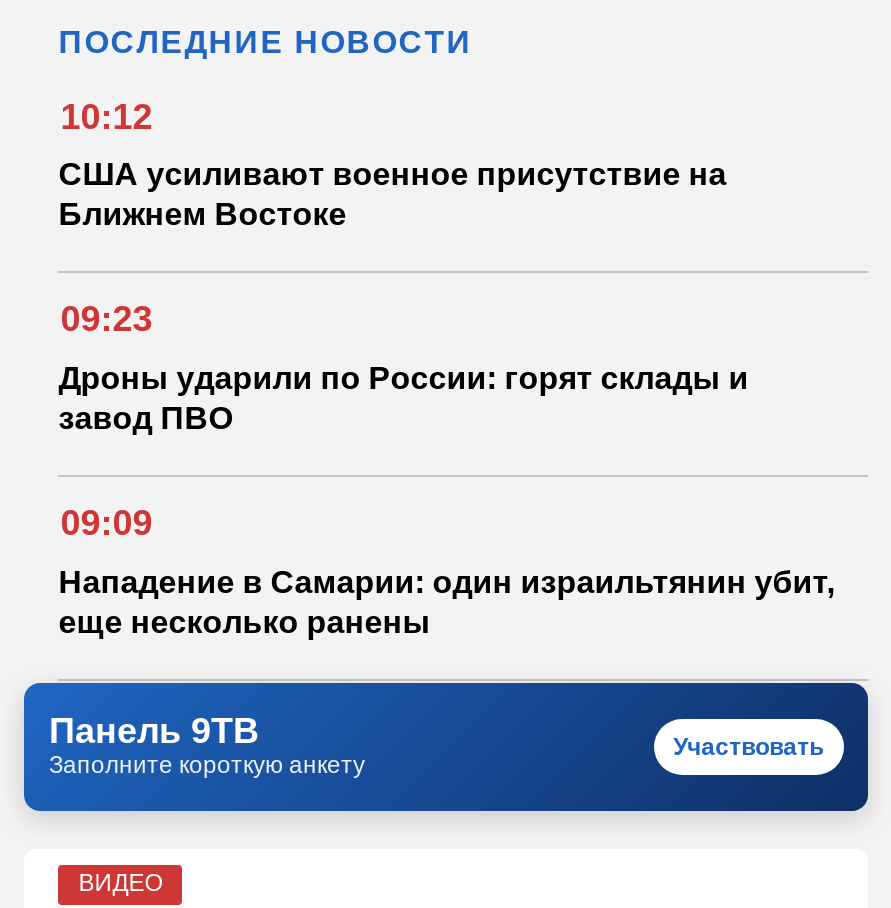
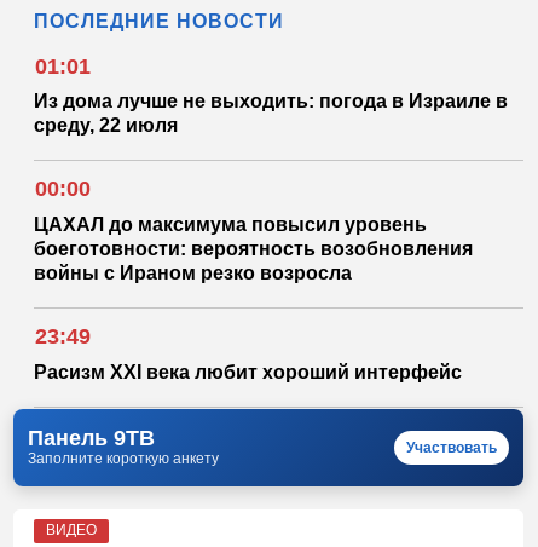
- 10:12
+ 01:01

- США усиливают военное присутствие на
- Ближнем Востоке
+ Из дома лучше не выходить: погода в Израиле в
+ среду, 22 июля

- 09:23
+ 00:00

- Дроны ударили по России: горят склады и
- завод ПВО
+ ЦАХАЛ до максимума повысил уровень
+ боеготовности: вероятность возобновления
+ войны с Ираном резко возросла

- 09:09
+ 23:49

- Нападение в Самарии: один израильтянин убит,
- еще несколько ранены
+ Расизм XXI века любит хороший интерфейс
